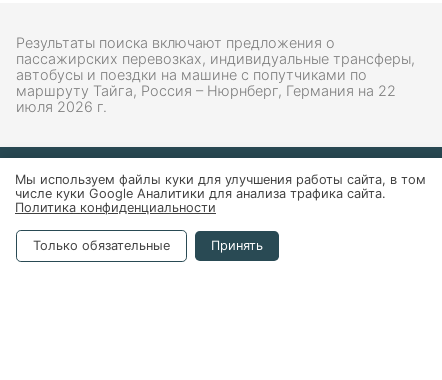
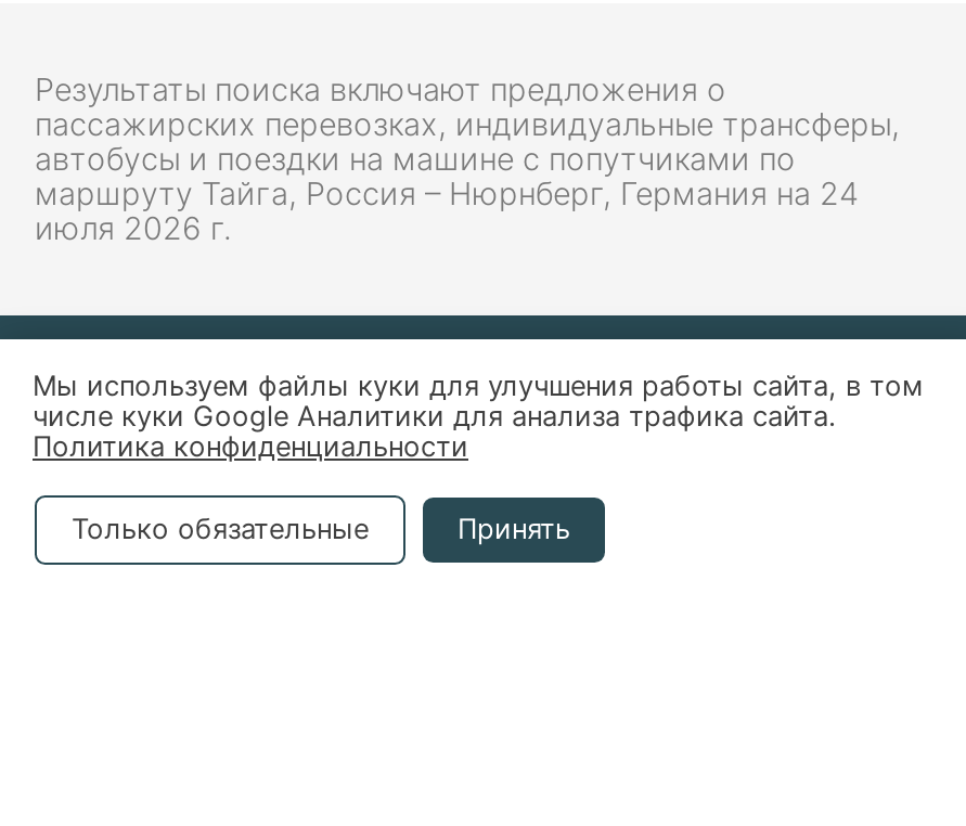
- маршруту Тайга, Россия – Нюрнберг, Германия на 22
+ маршруту Тайга, Россия – Нюрнберг, Германия на 24
